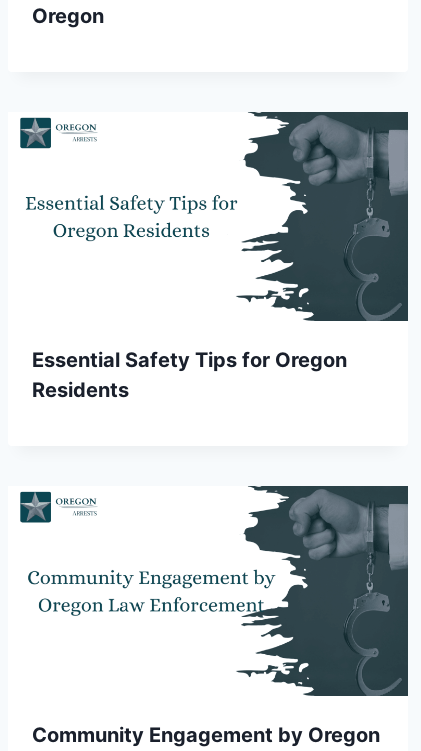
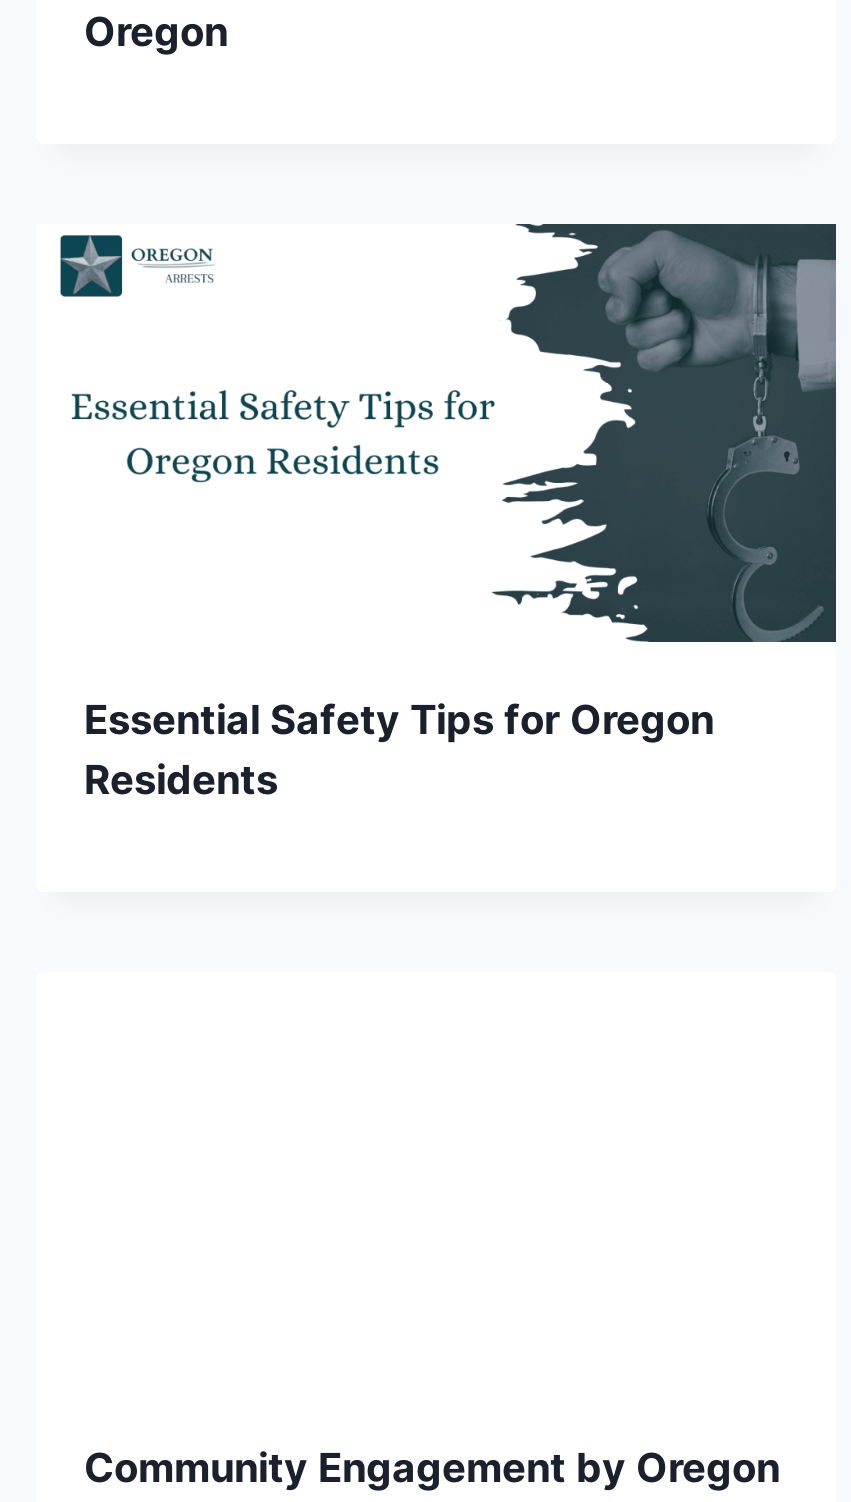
- [image]
